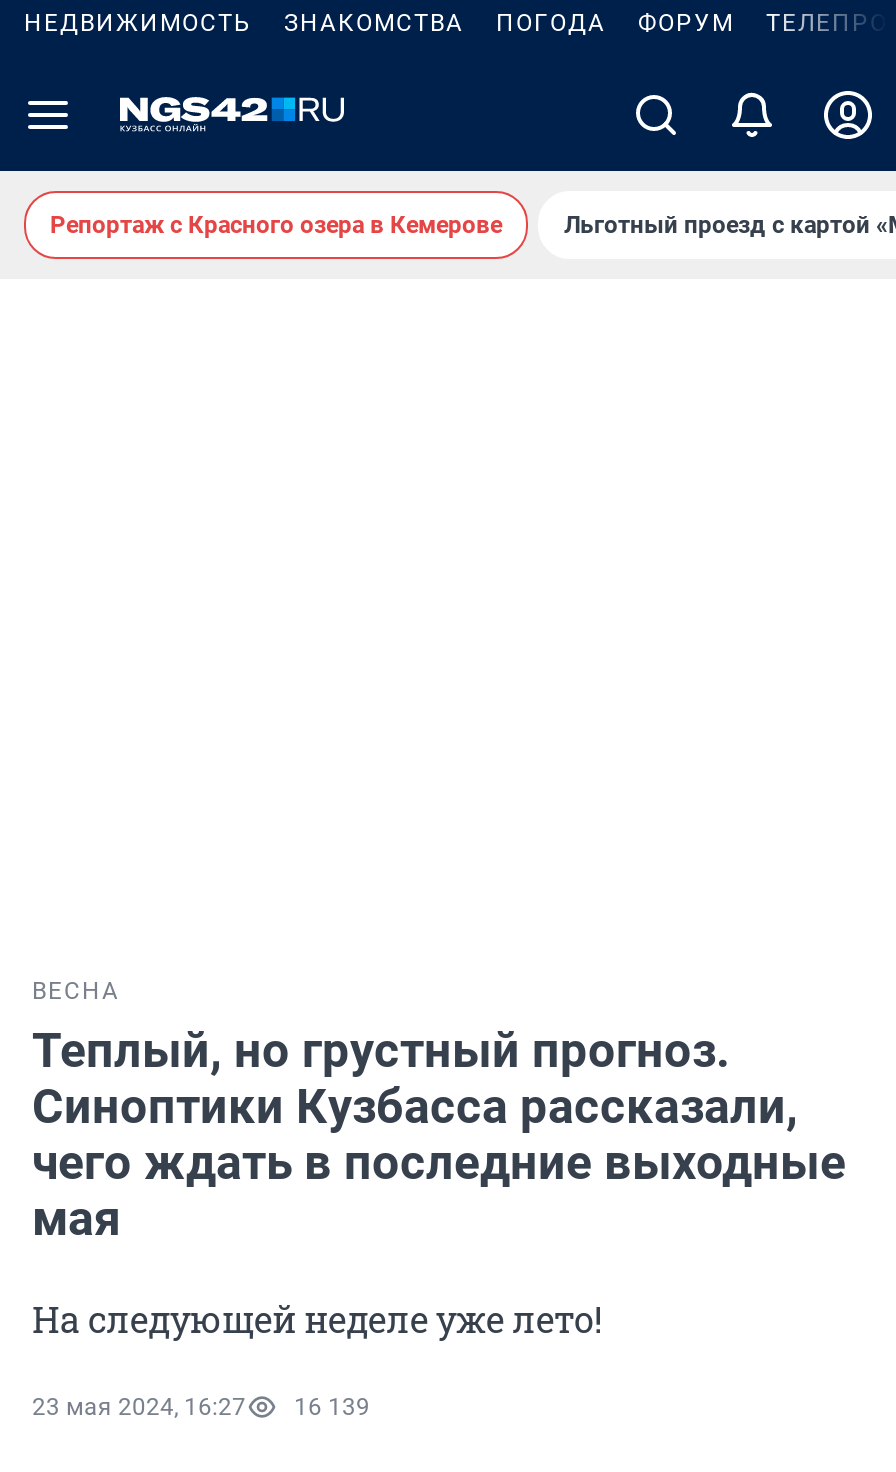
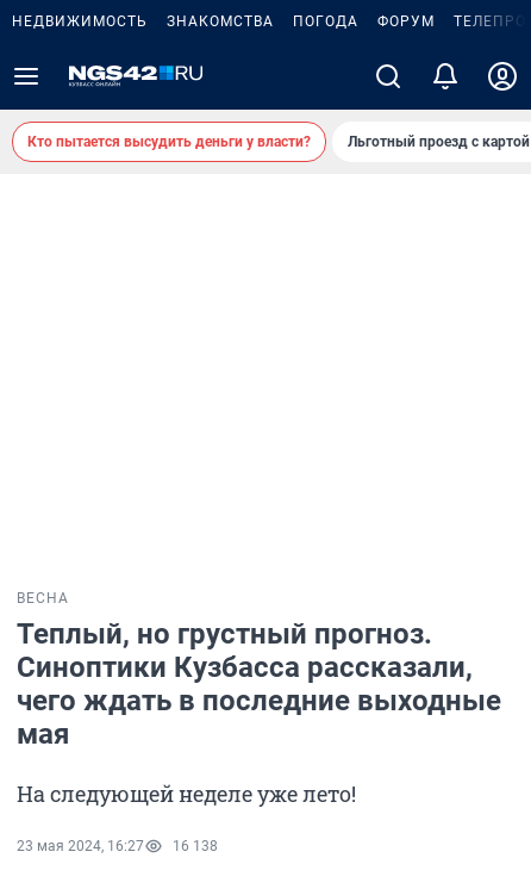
- Репортаж с Красного озера в Кемерове
+ Кто пытается высудить деньги у власти?

- 23 мая 2024, 16:27 16 139
+ 23 мая 2024, 16:27 16 138
